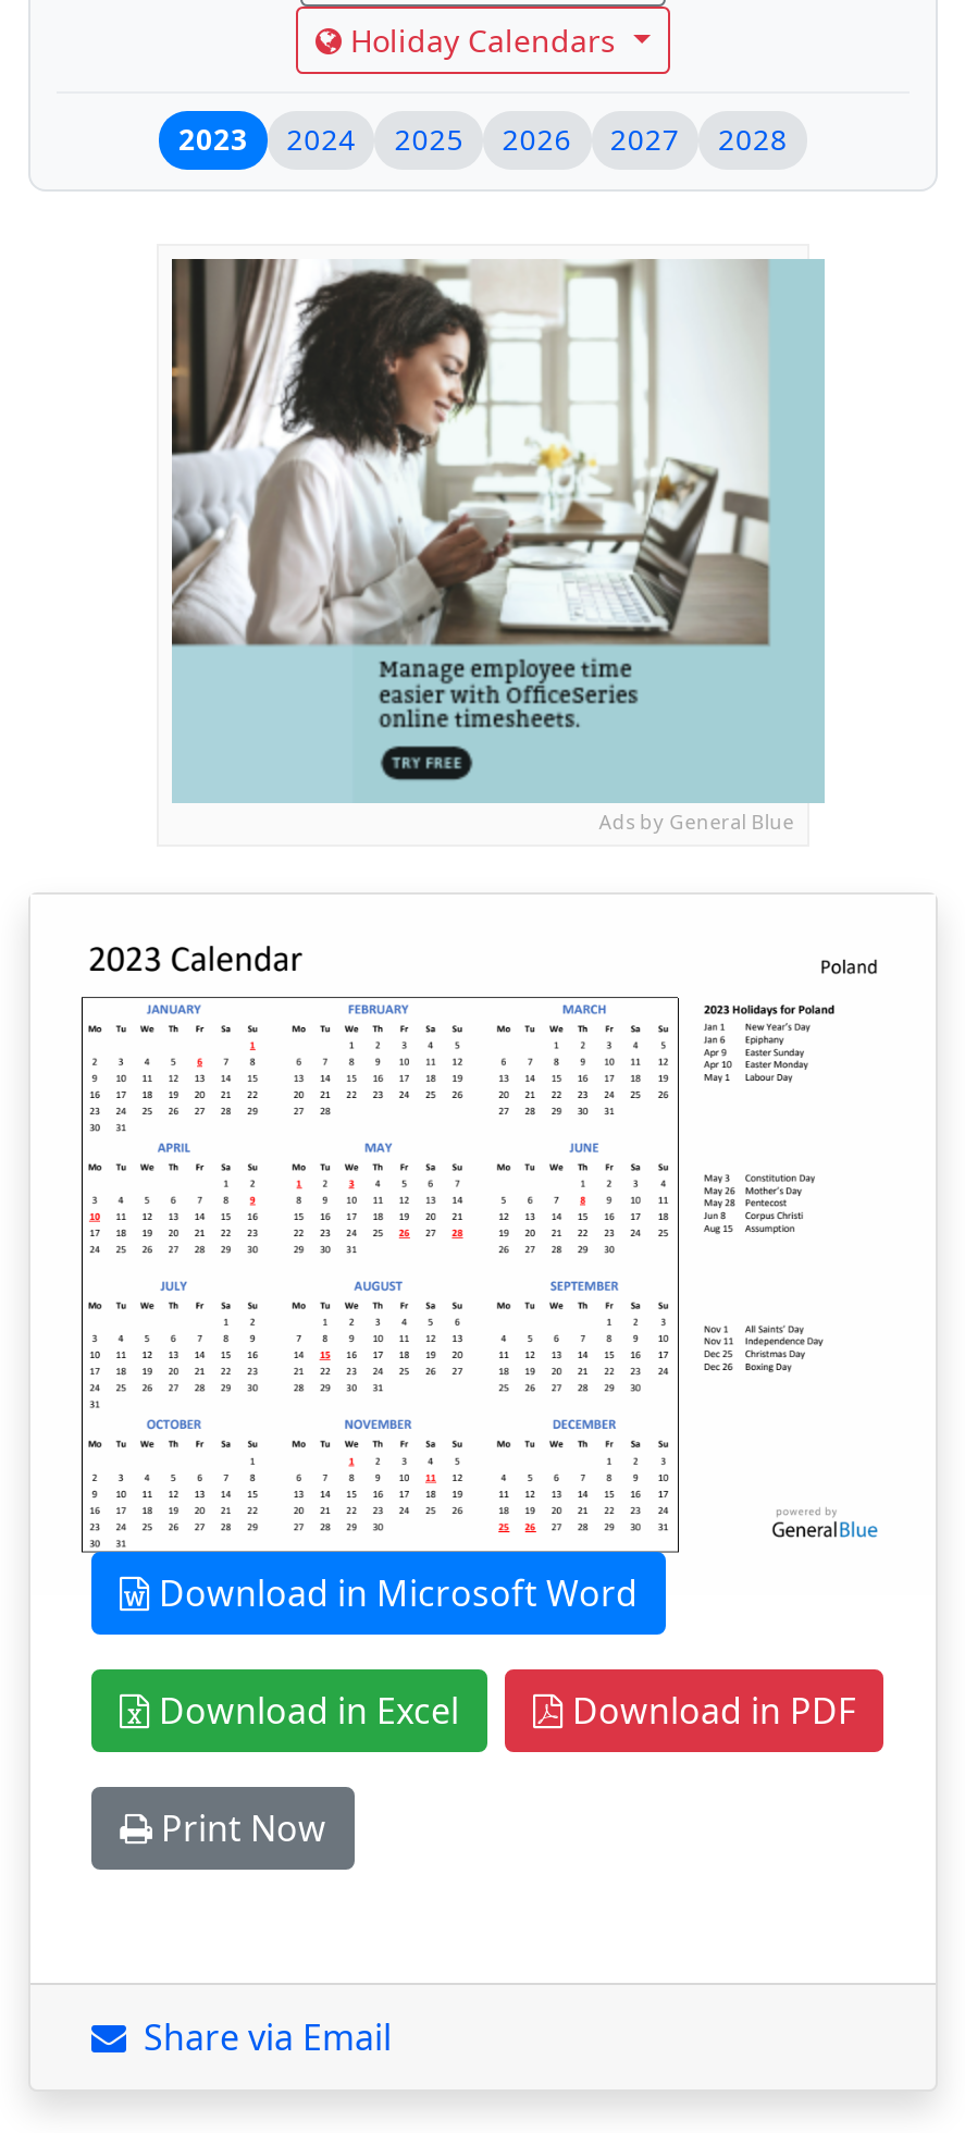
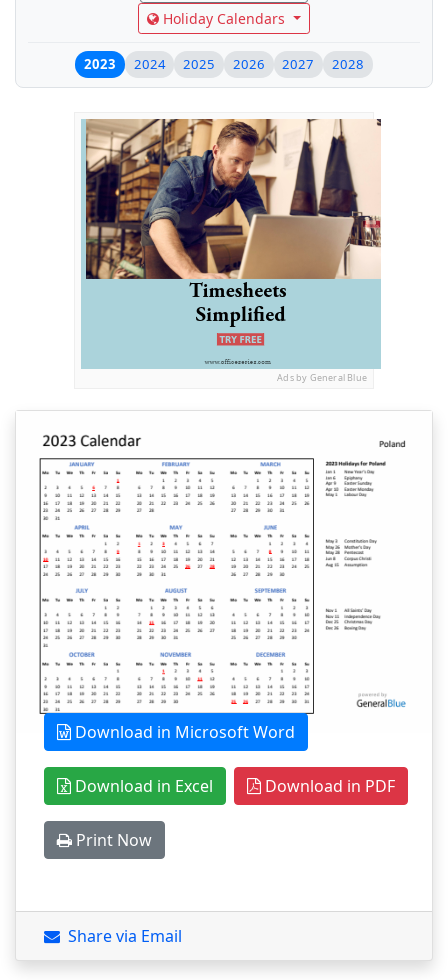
- [image]
+ [image]
